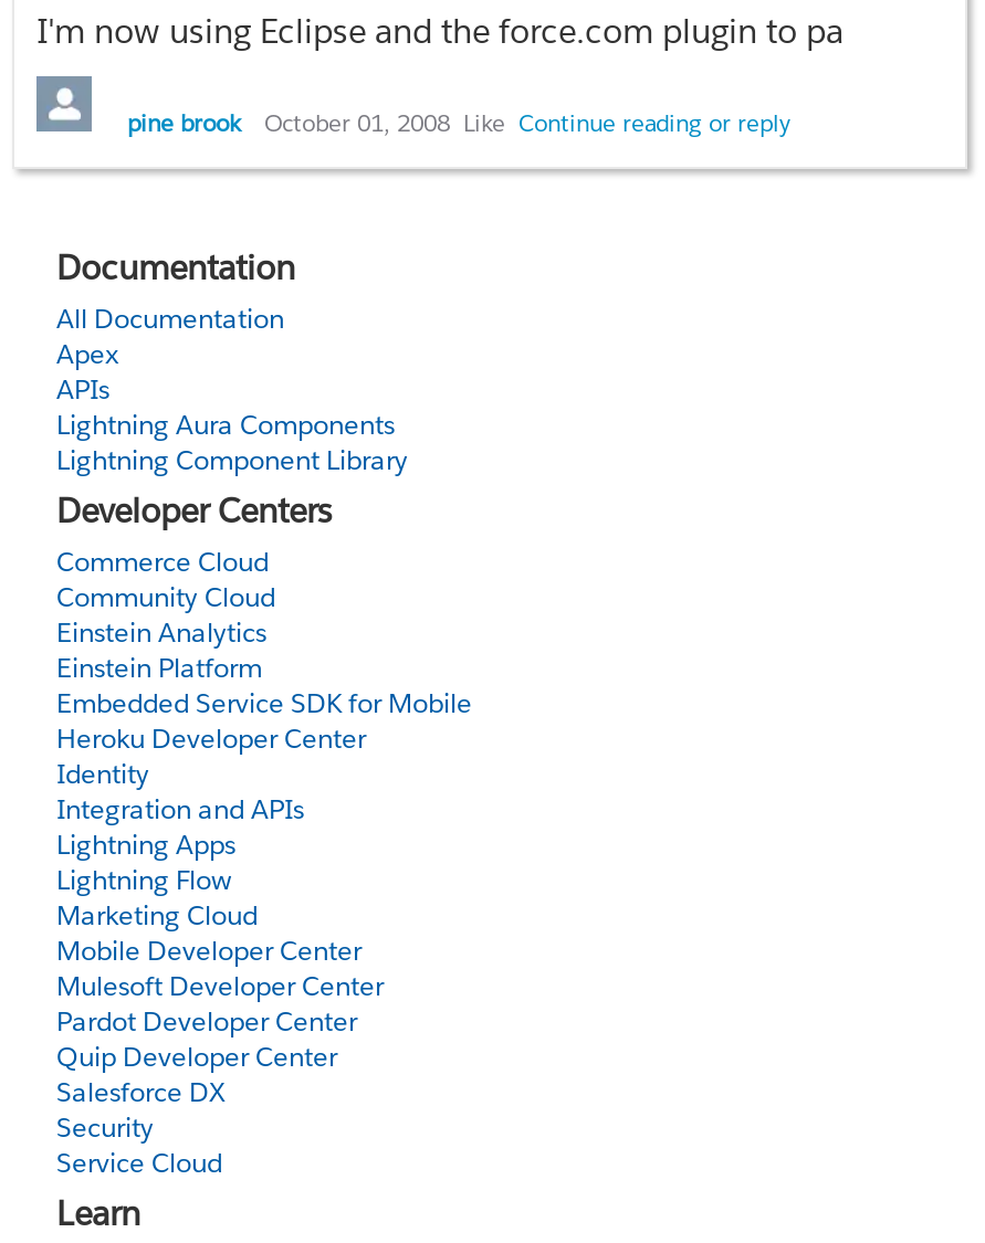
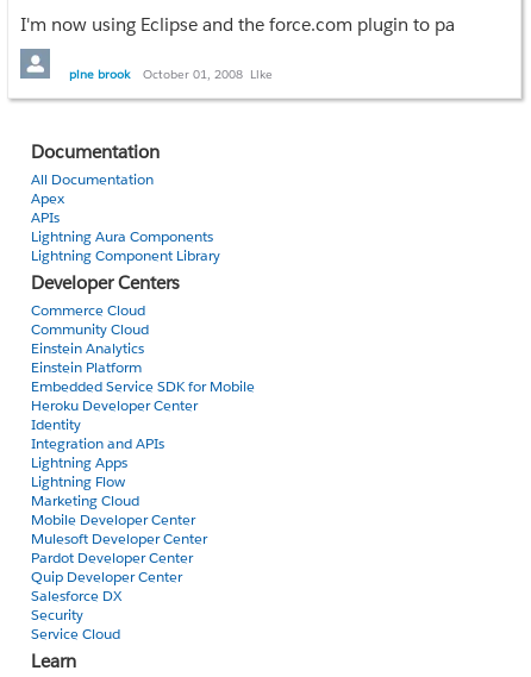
- October 01, 2008 Like Continue reading or reply
+ October 01, 2008 Like
